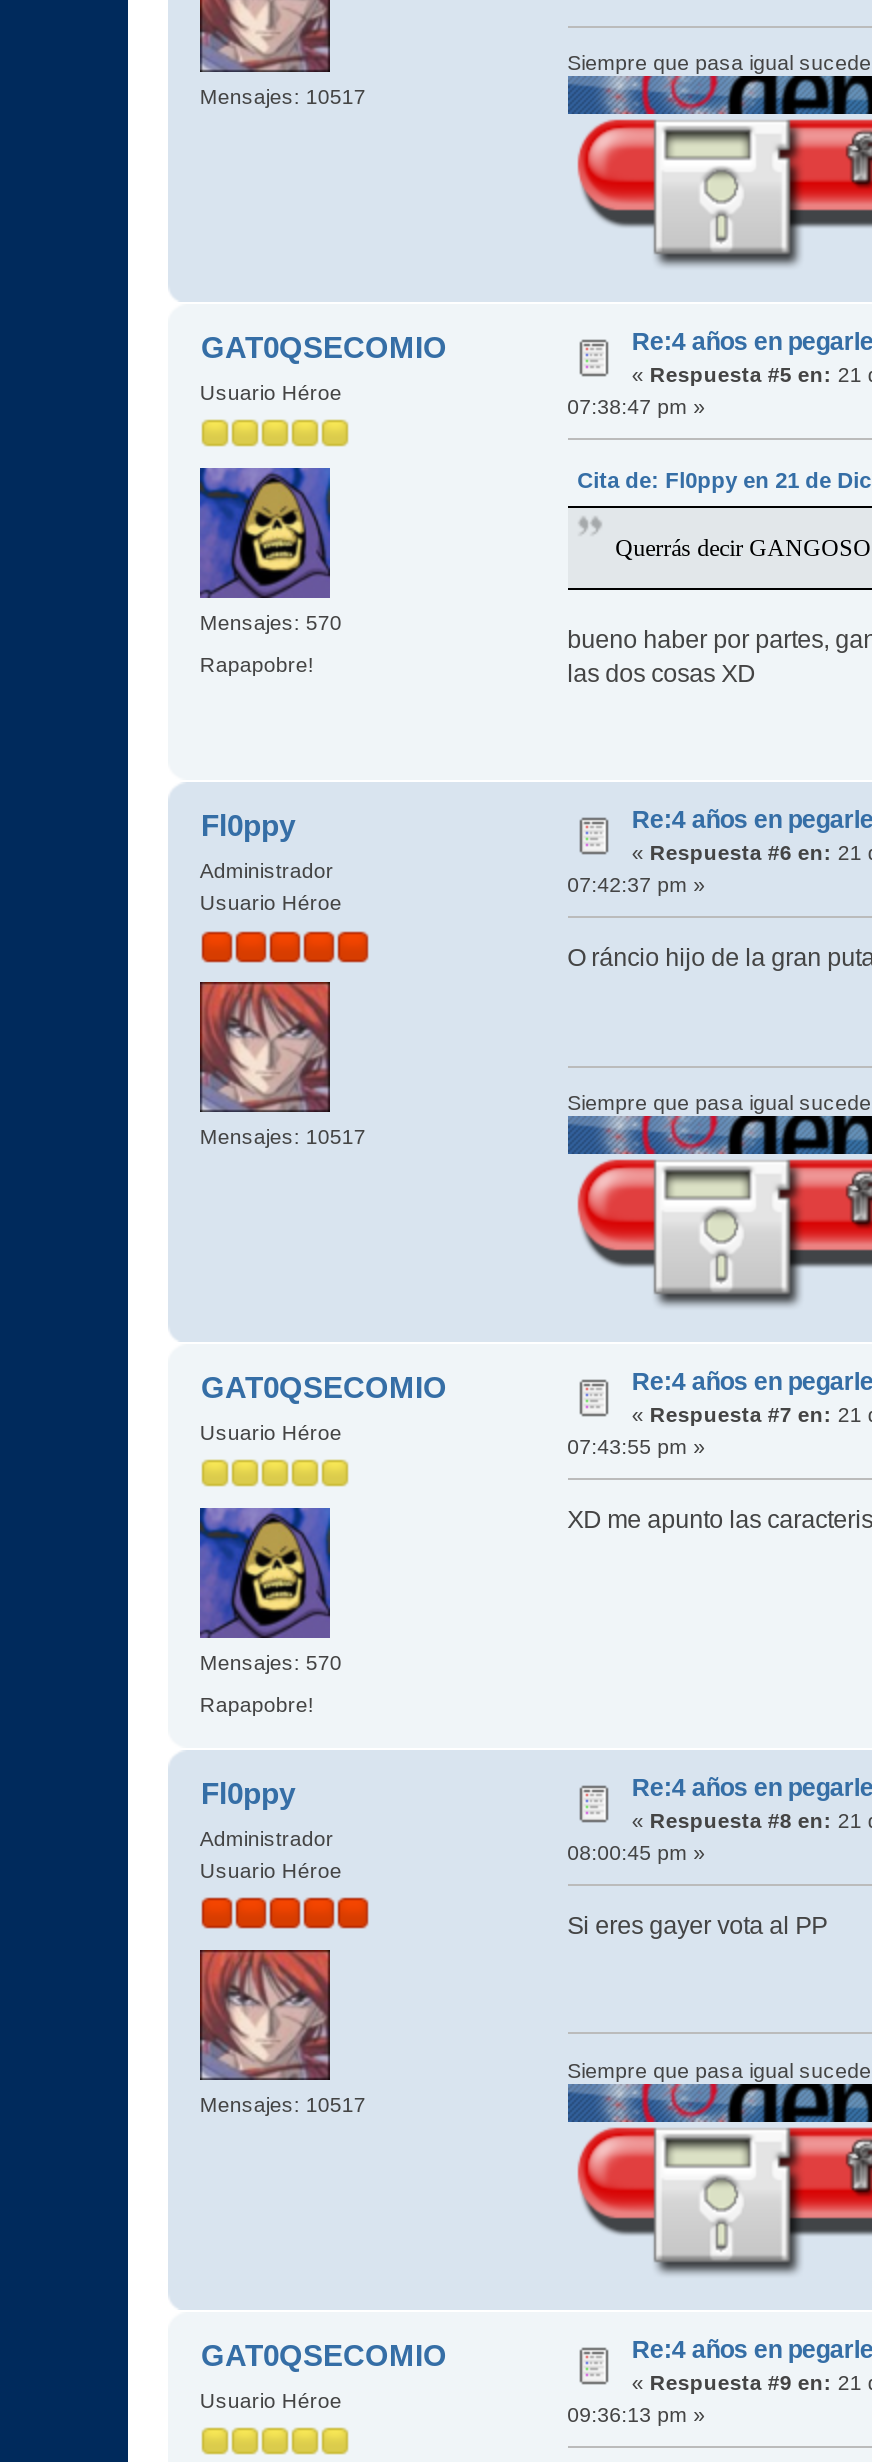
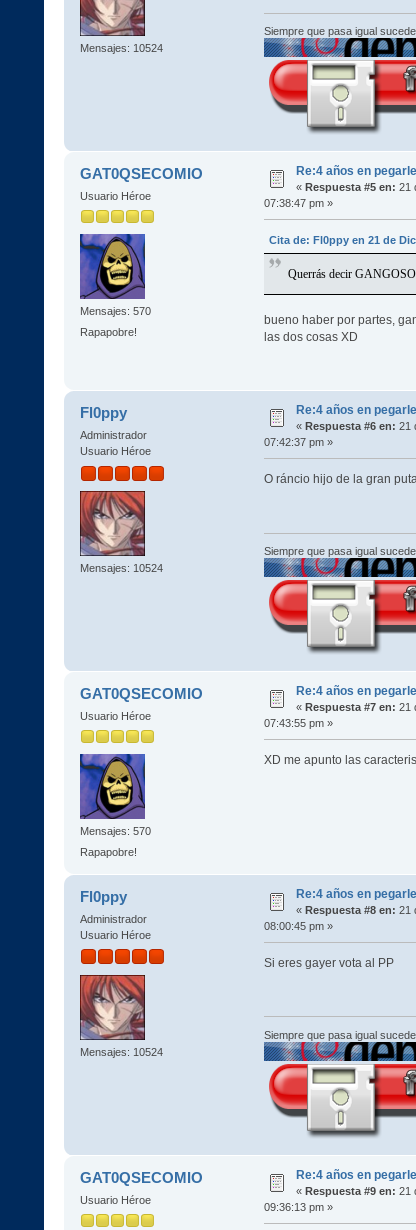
- Mensajes: 10517
+ Mensajes: 10524

- Mensajes: 10517
+ Mensajes: 10524

- Mensajes: 10517
+ Mensajes: 10524
